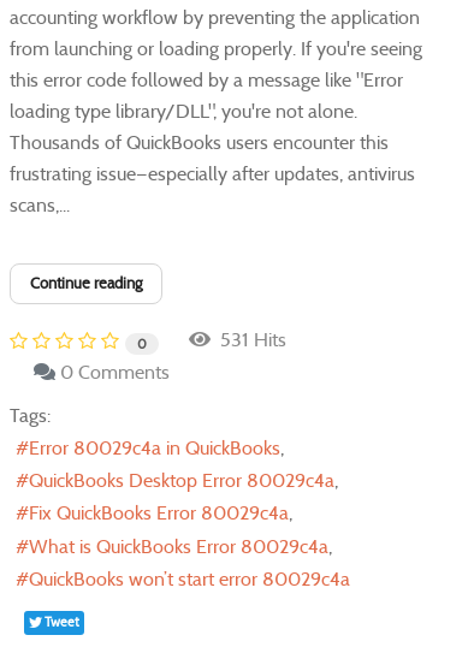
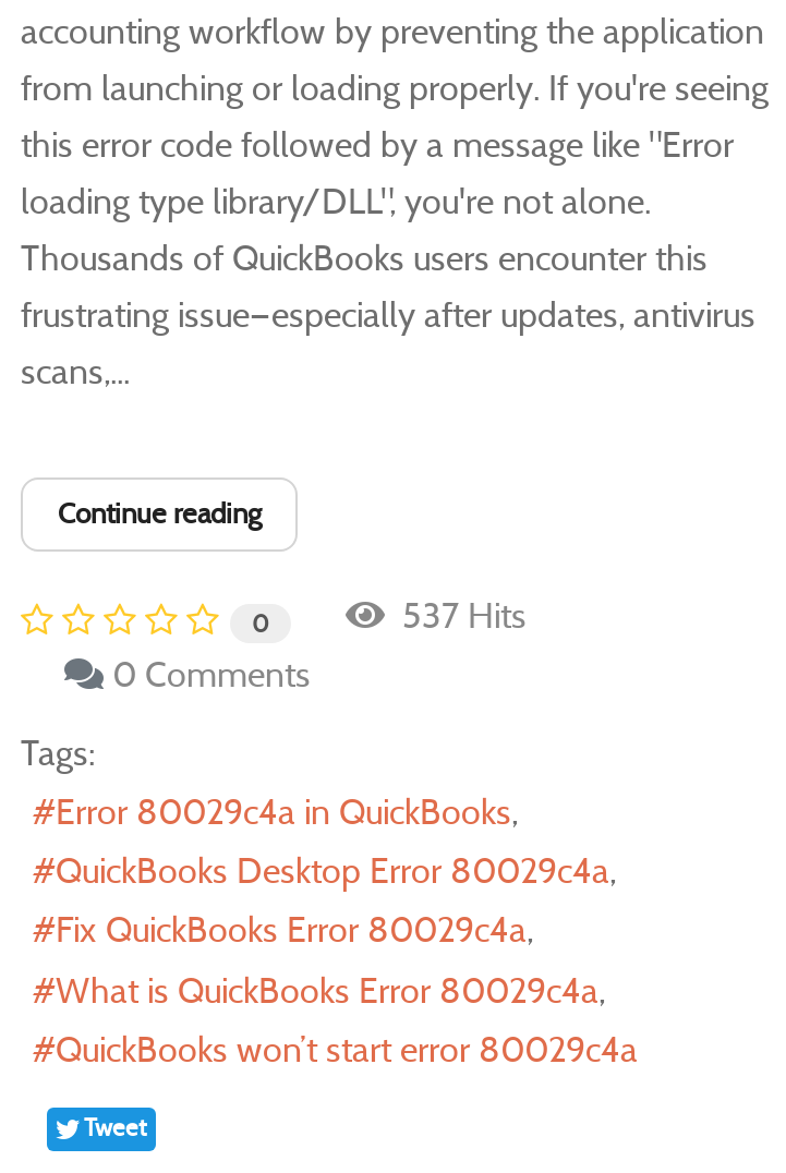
- 531 Hits
+ 537 Hits
